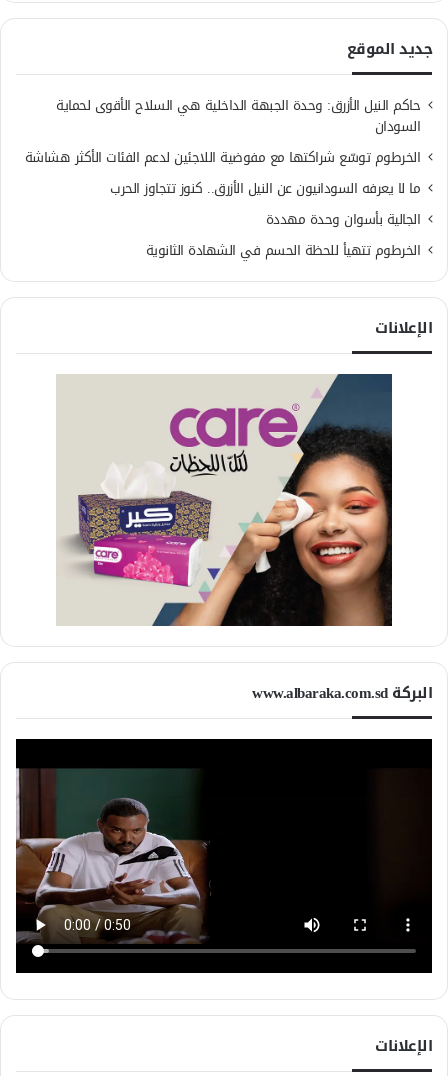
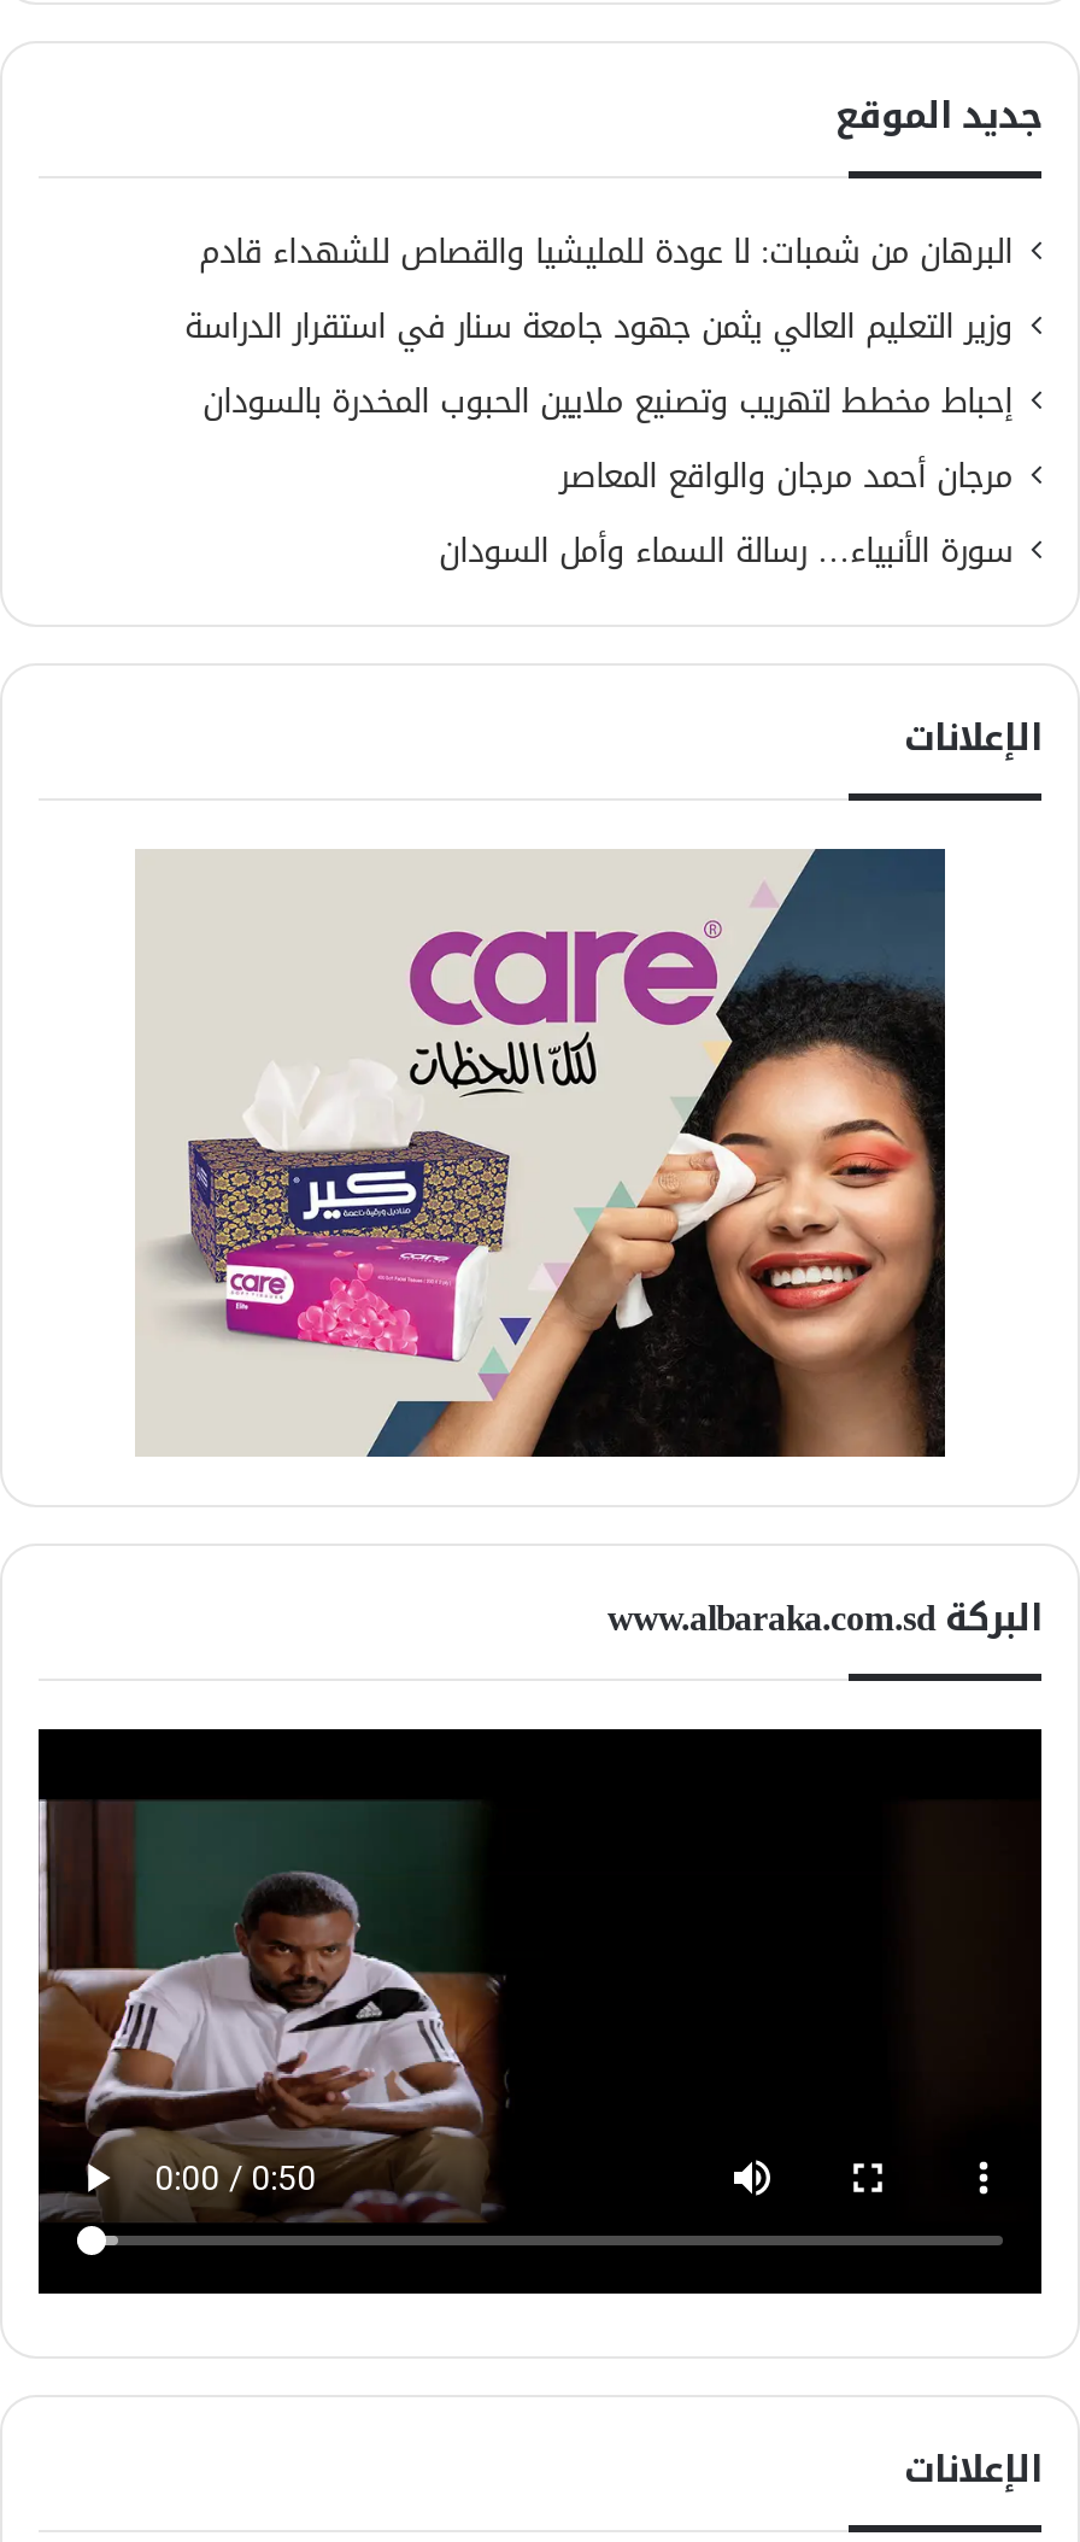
- حاكم النيل الأزرق: وحدة الجبهة الداخلية هي السلاح الأقوى لحماية
- السودان
- الخرطوم توسّع شراكتها مع مفوضية اللاجئين لدعم الفئات الأكثر هشاشة
- ما لا يعرفه السودانيون عن النيل الأزرق.. كنوز تتجاوز الحرب
- الجالية بأسوان وحدة مهددة
- الخرطوم تتهيأ للحظة الحسم في الشهادة الثانوية
+ البرهان من شمبات: لا عودة للمليشيا والقصاص للشهداء قادم
+ وزير التعليم العالي يثمن جهود جامعة سنار في استقرار الدراسة
+ إحباط مخطط لتهريب وتصنيع ملايين الحبوب المخدرة بالسودان
+ مرجان أحمد مرجان والواقع المعاصر
+ سورة الأنبياء… رسالة السماء وأمل السودان
